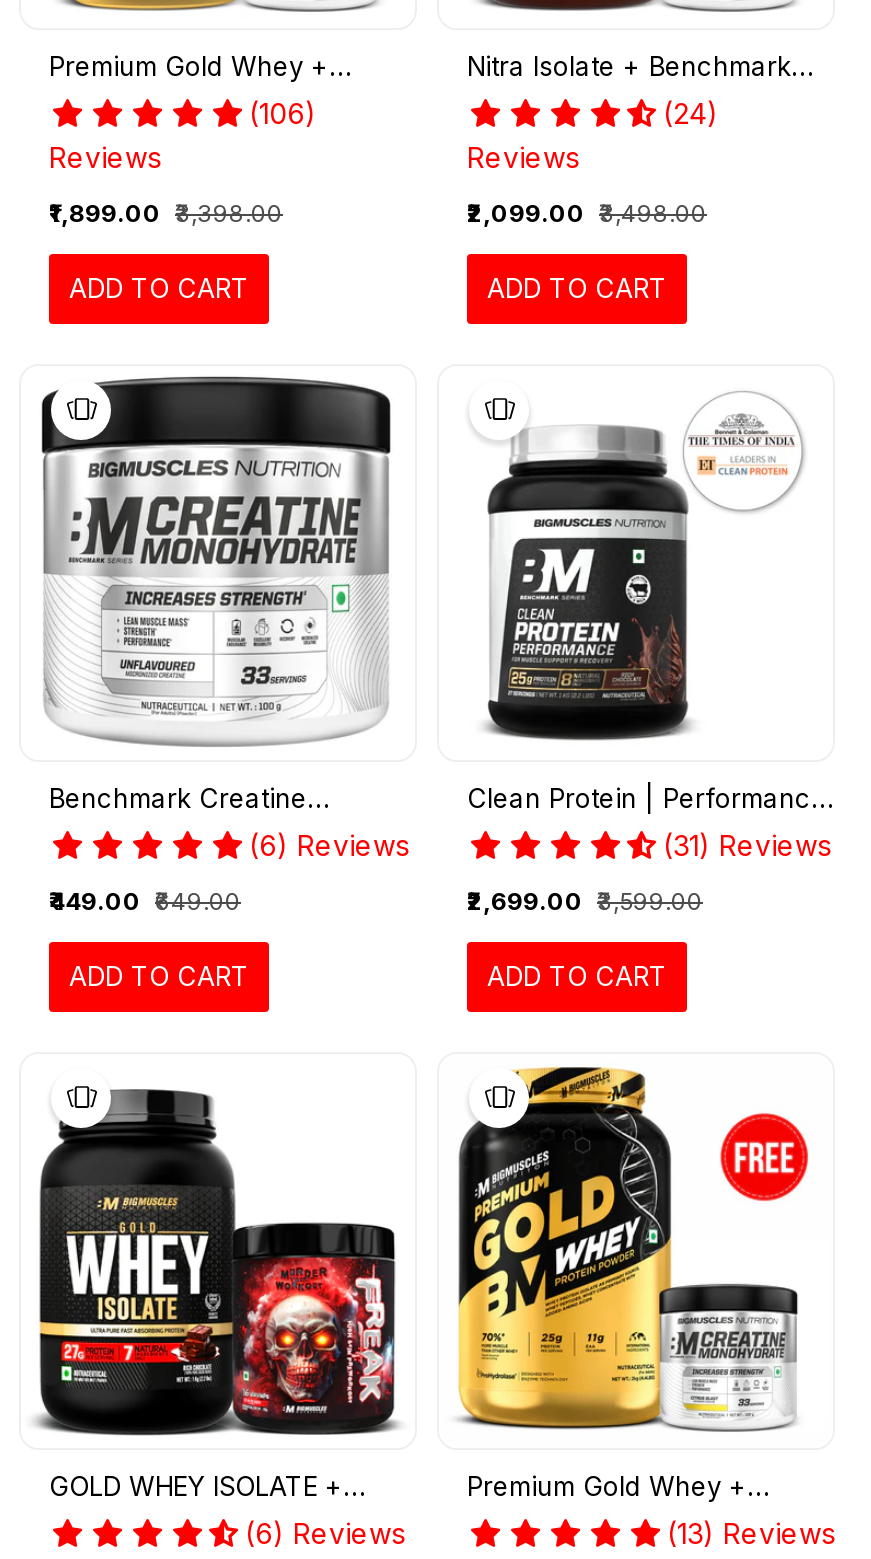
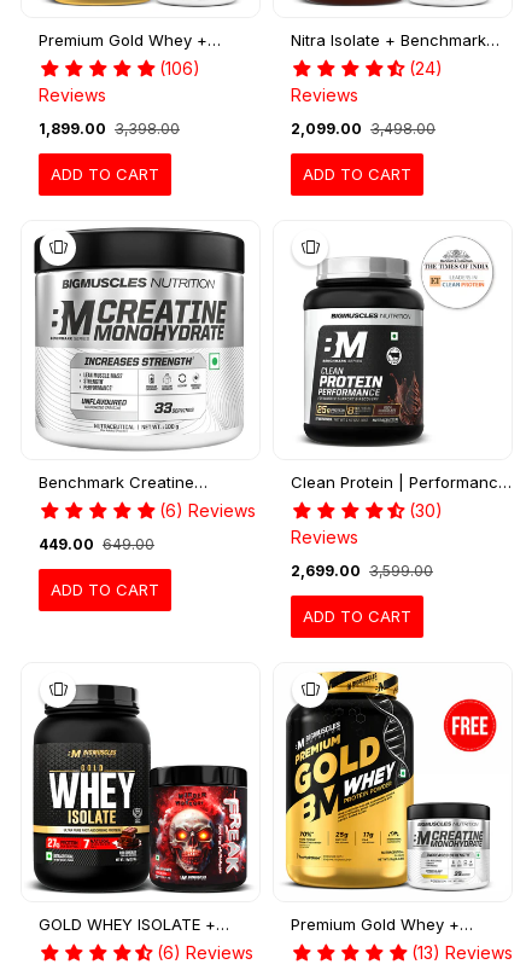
- (31) Reviews
+ (30)
+ Reviews
